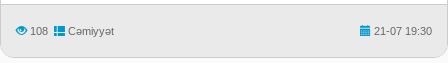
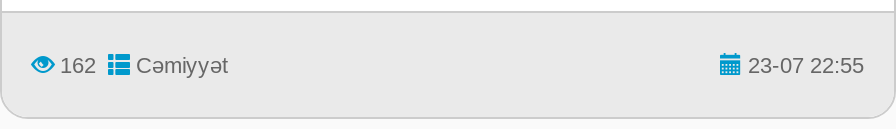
- 108 Cəmiyyət
+ 162 Cəmiyyət

- 21-07 19:30
+ 23-07 22:55
